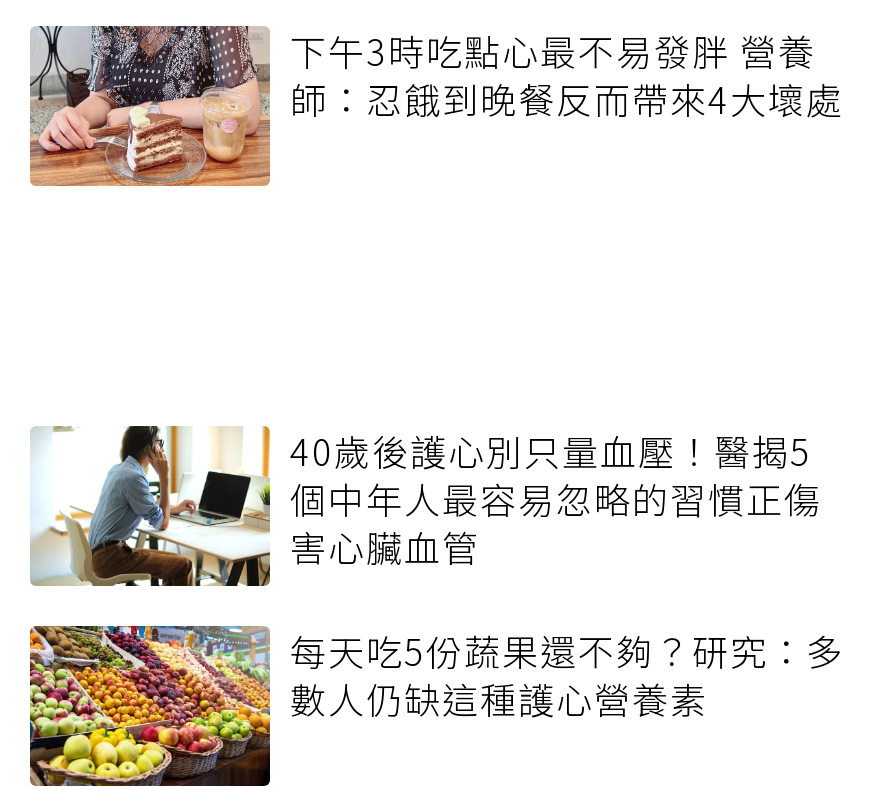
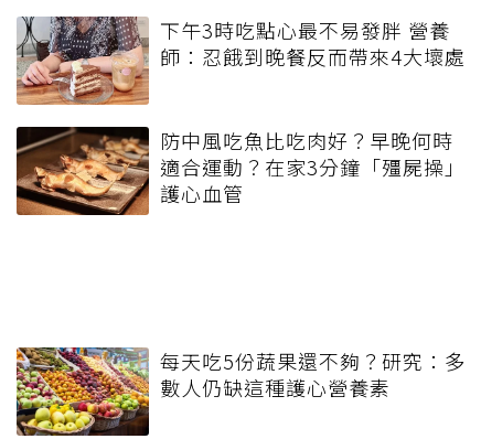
+ [image]

- [image]

- 40歲後護心別只量血壓！醫揭5
- 個中年人最容易忽略的習慣正傷
- 害心臟血管
+ 防中風吃魚比吃肉好？早晚何時
+ 適合運動？在家3分鐘「殭屍操」
+ 護心血管
